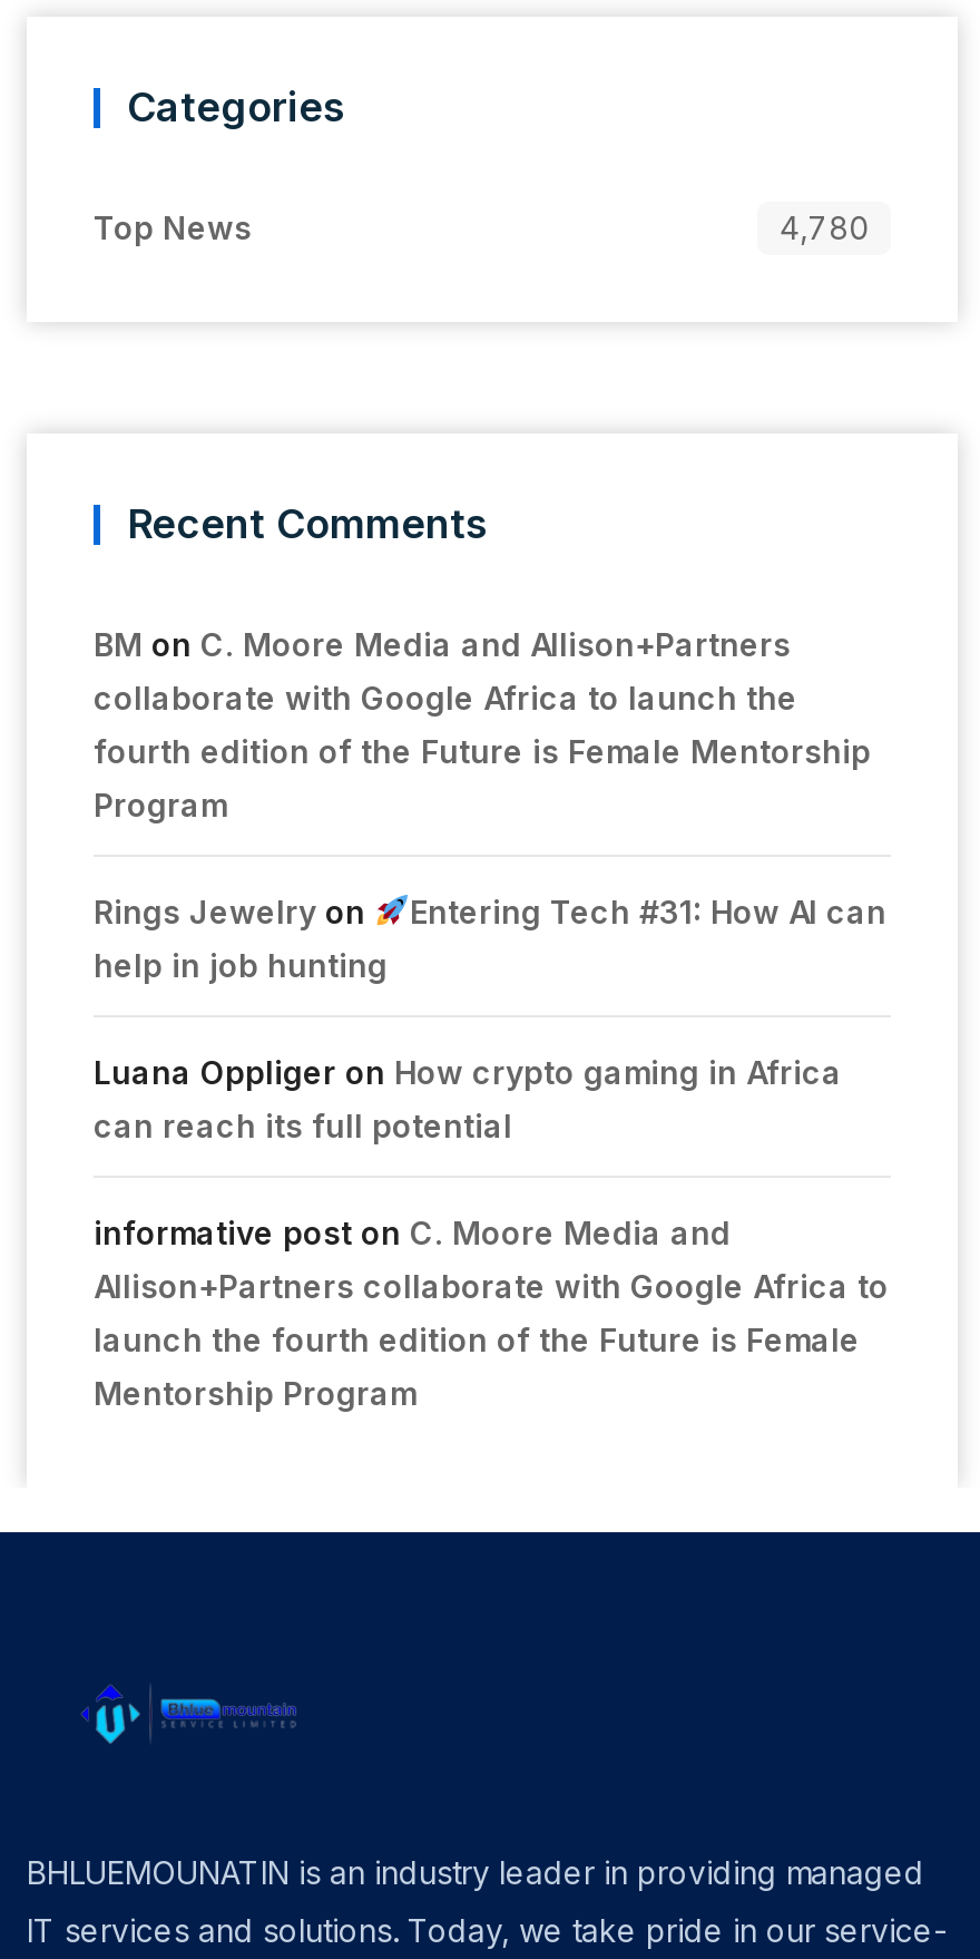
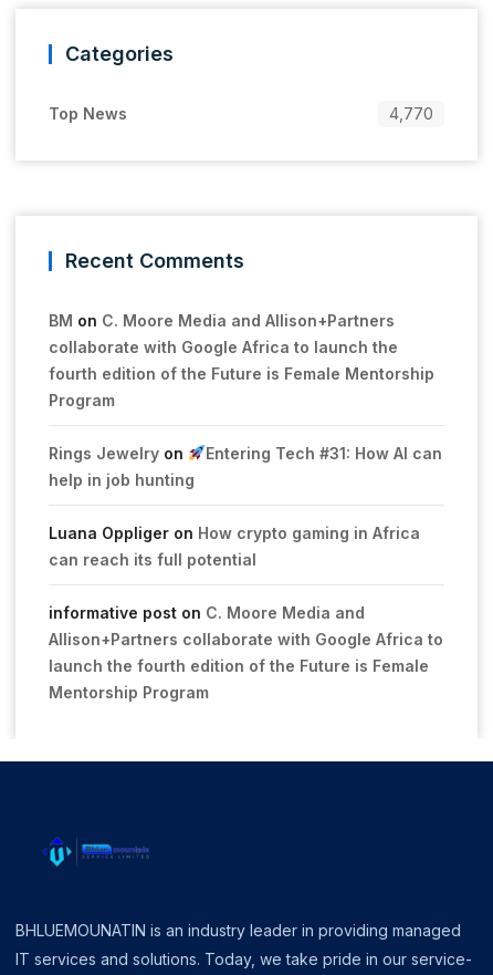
- 4,780
+ 4,770
